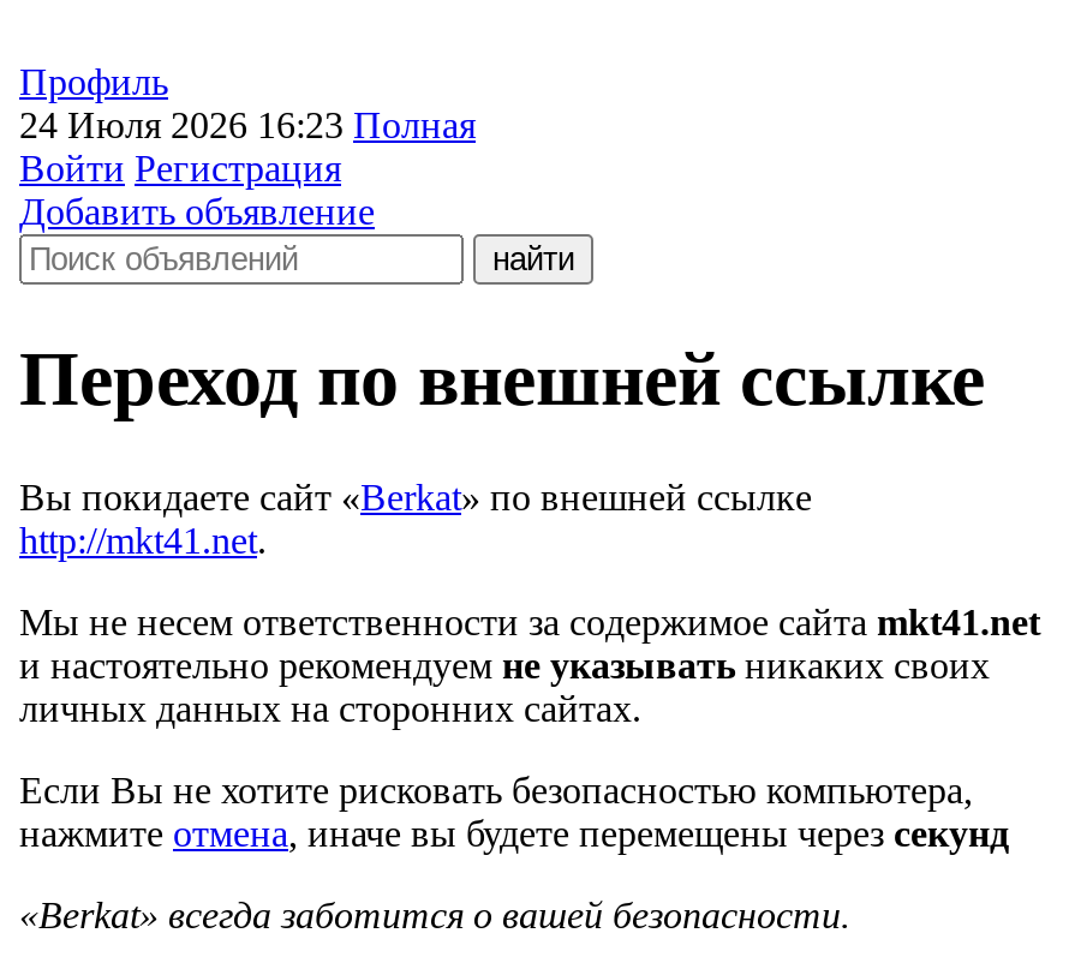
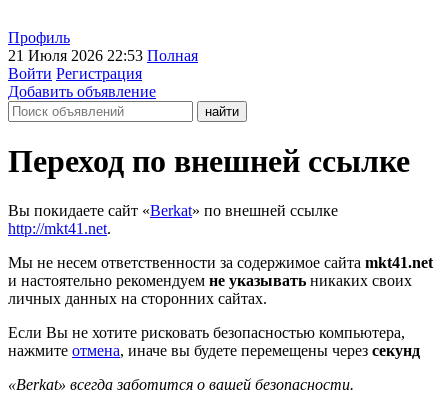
- 24 Июля 2026 16:23 Полная
+ 21 Июля 2026 22:53 Полная
